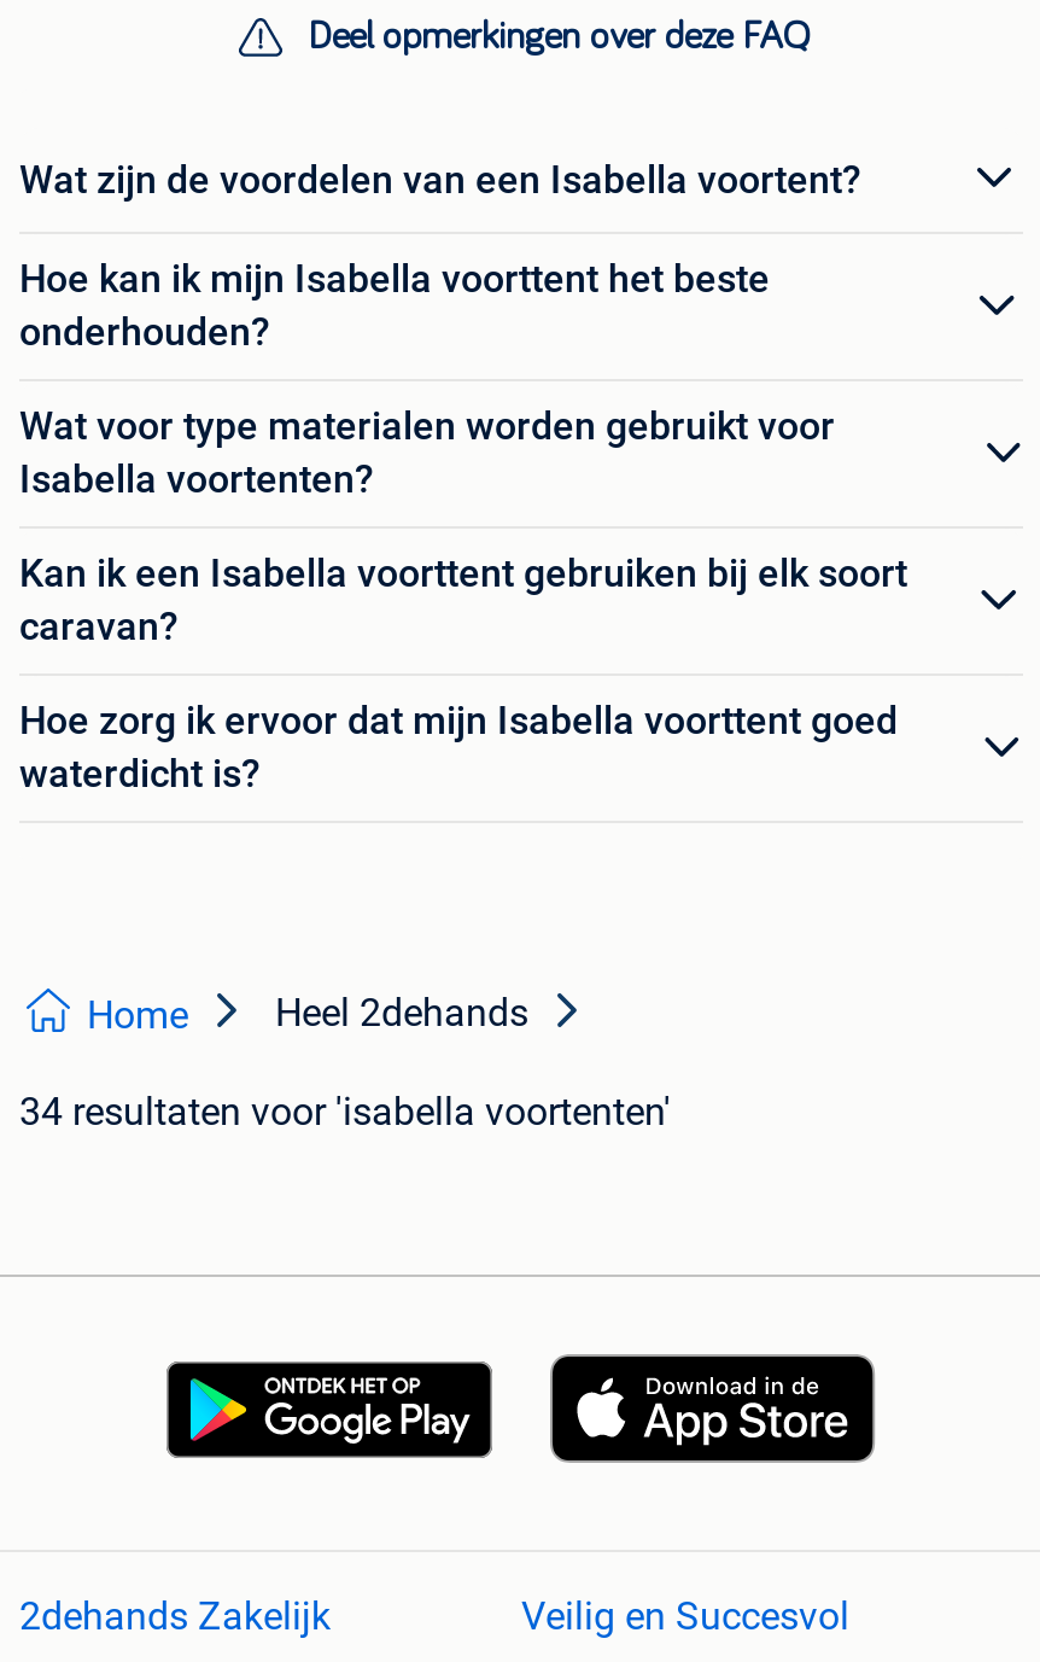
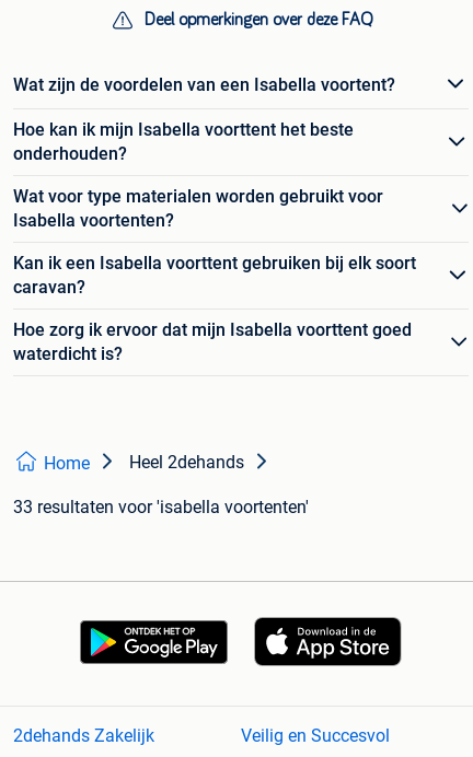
- 34 resultaten voor 'isabella voortenten'
+ 33 resultaten voor 'isabella voortenten'
